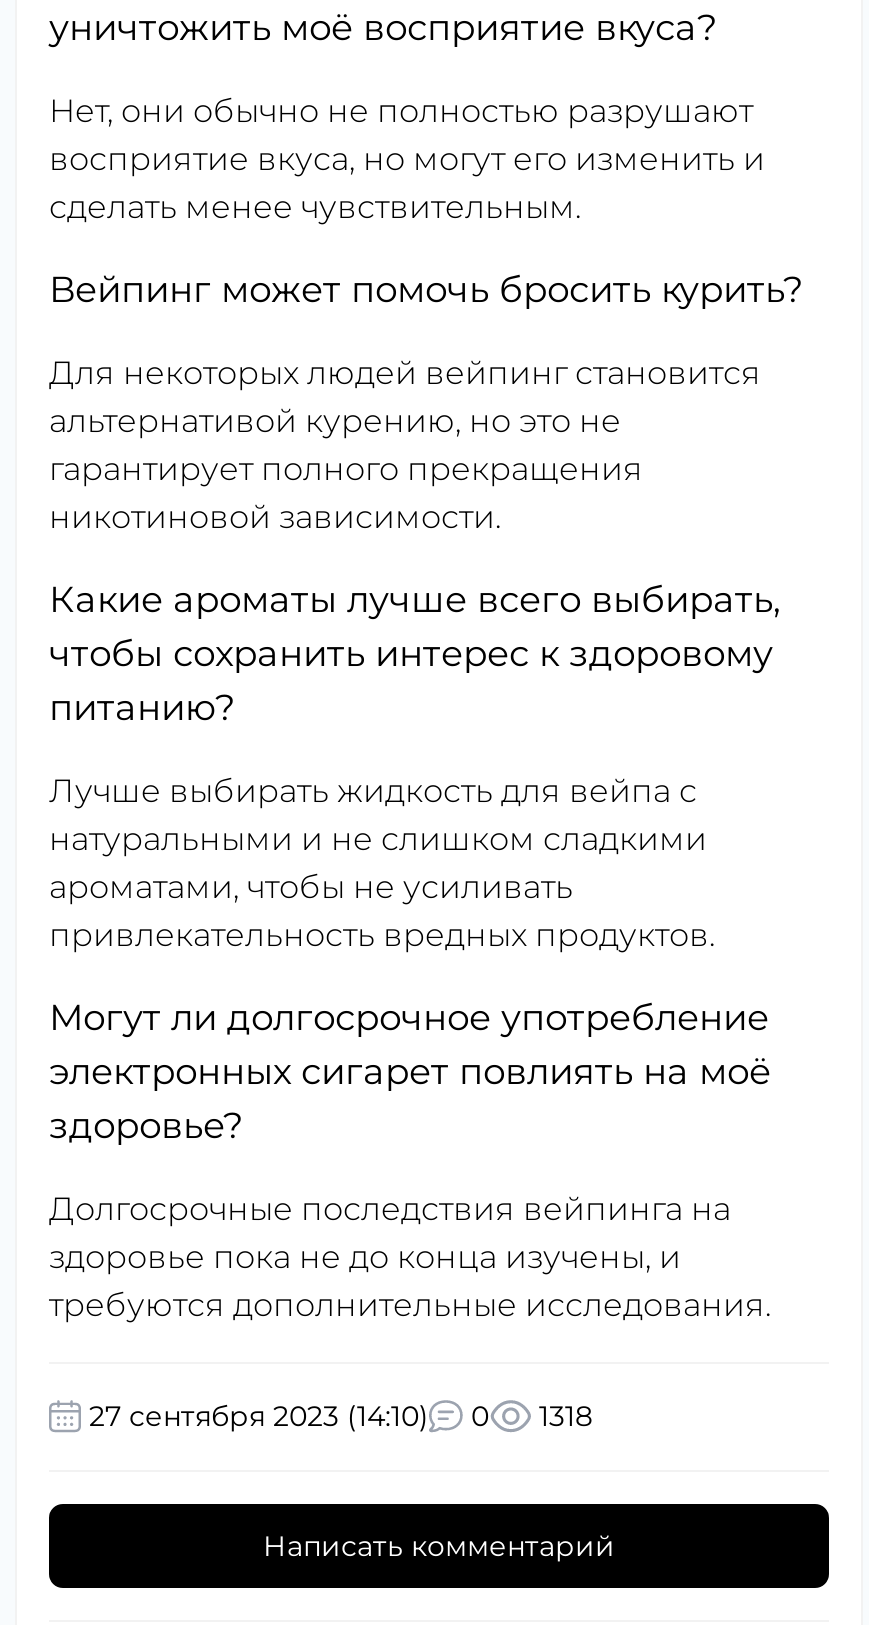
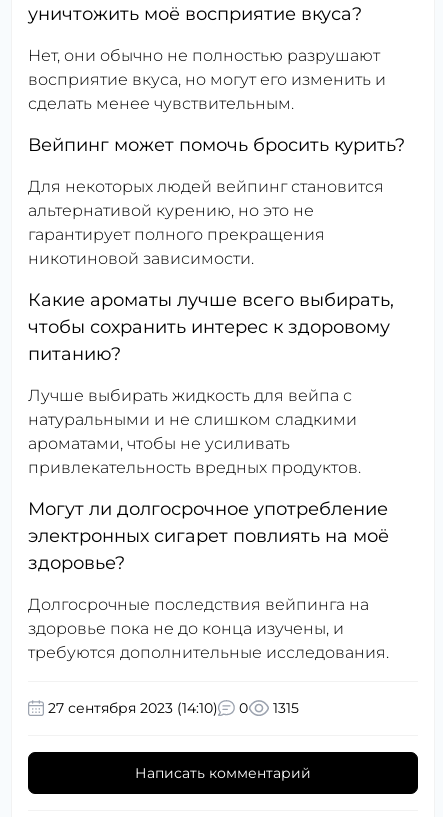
- 1318
+ 1315
